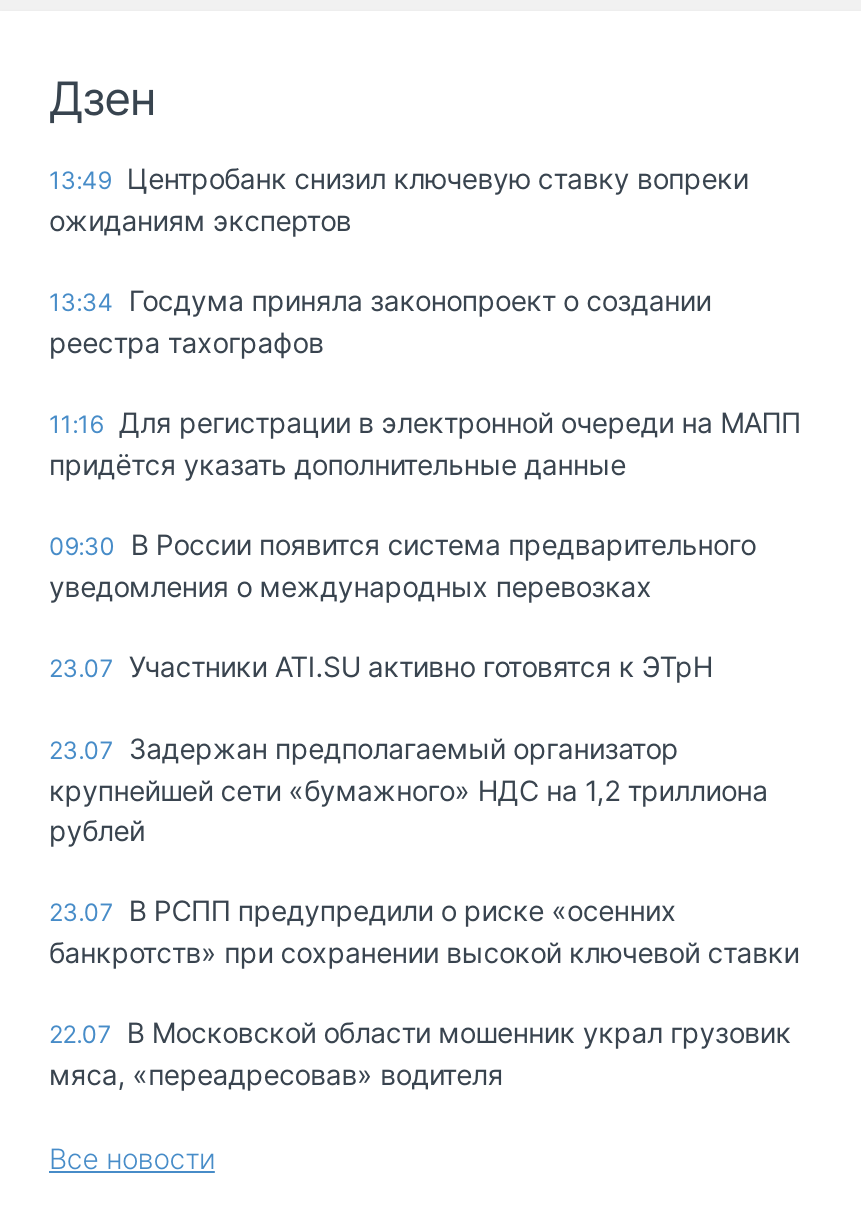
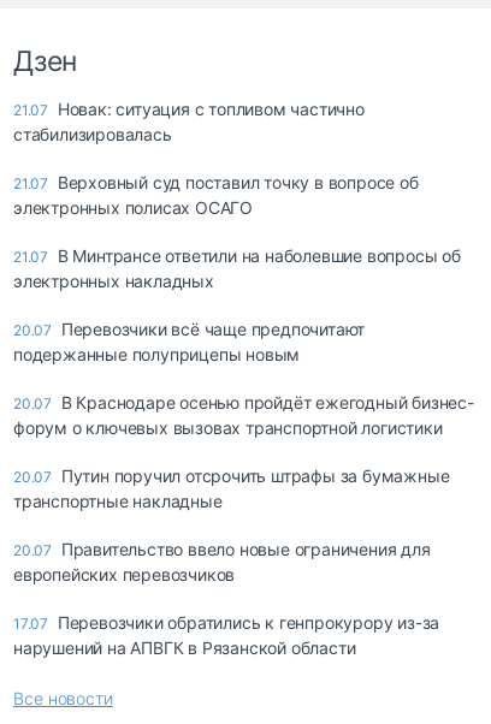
- 13:49 Центробанк снизил ключевую ставку вопреки
- ожиданиям экспертов
+ 21.07 Новак: ситуация с топливом частично
+ стабилизировалась

- 13:34 Госдума приняла законопроект о создании
- реестра тахографов
+ 21.07 Верховный суд поставил точку в вопросе об
+ электронных полисах ОСАГО

- 11:16 Для регистрации в электронной очереди на МАПП
- придётся указать дополнительные данные
+ 21.07 В Минтрансе ответили на наболевшие вопросы об
+ электронных накладных

- 09:30 В России появится система предварительного
- уведомления о международных перевозках
+ 20.07 Перевозчики всё чаще предпочитают
+ подержанные полуприцепы новым

- 23.07 Участники ATI.SU активно готовятся к ЭТрН
+ 20.07 В Краснодаре осенью пройдёт ежегодный бизнес-
+ форум о ключевых вызовах транспортной логистики

- 23.07 Задержан предполагаемый организатор
- крупнейшей сети «бумажного» НДС на 1,2 триллиона
- рублей
+ 20.07 Путин поручил отсрочить штрафы за бумажные
+ транспортные накладные

- 23.07 В РСПП предупредили о риске «осенних
- банкротств» при сохранении высокой ключевой ставки
+ 20.07 Правительство ввело новые ограничения для
+ европейских перевозчиков

- 22.07 В Московской области мошенник украл грузовик
- мяса, «переадресовав» водителя
+ 17.07 Перевозчики обратились к генпрокурору из-за
+ нарушений на АПВГК в Рязанской области
